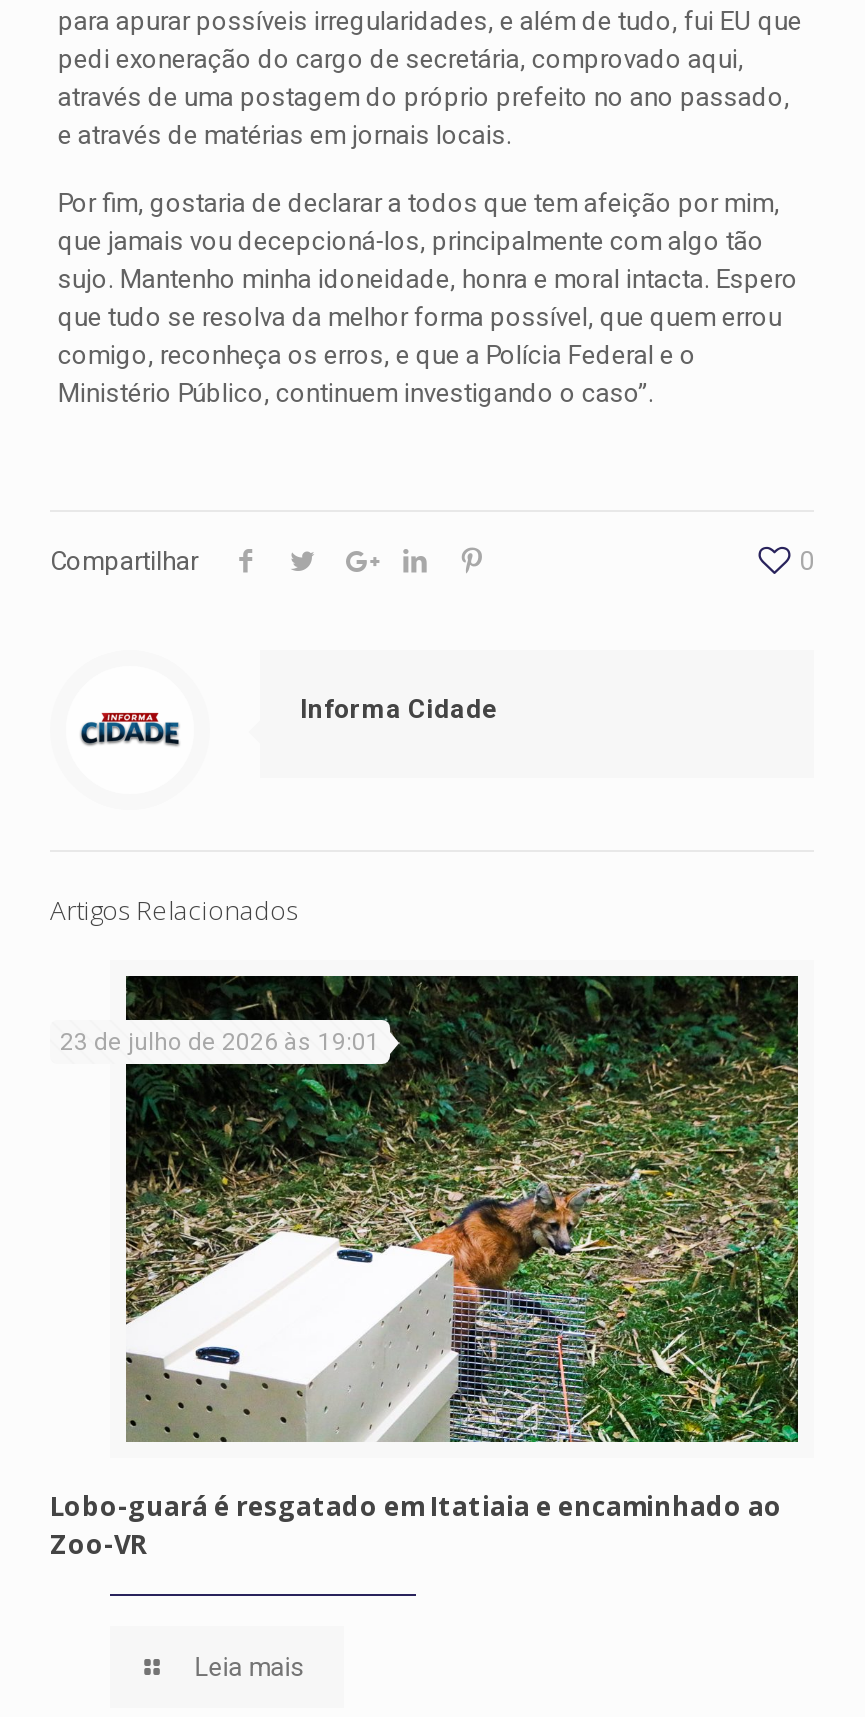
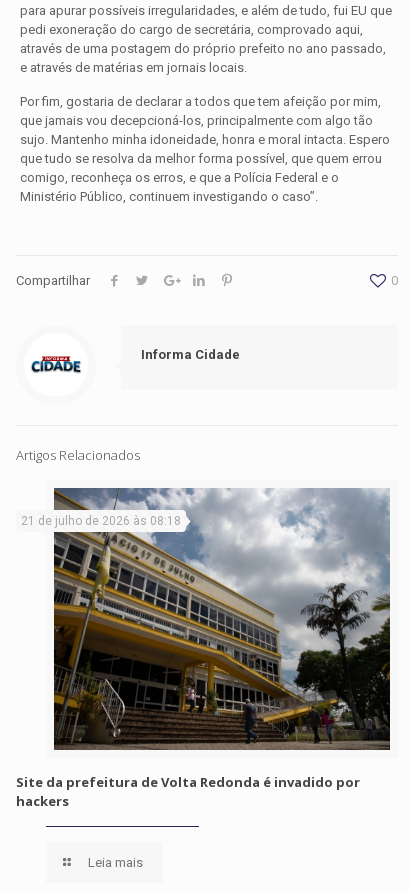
- [image]
- 23 de julho de 2026 às 19:01
+ [image]
+ 21 de julho de 2026 às 08:18

- Lobo-guará é resgatado em Itatiaia e encaminhado ao
- Zoo-VR
+ Site da prefeitura de Volta Redonda é invadido por
+ hackers
